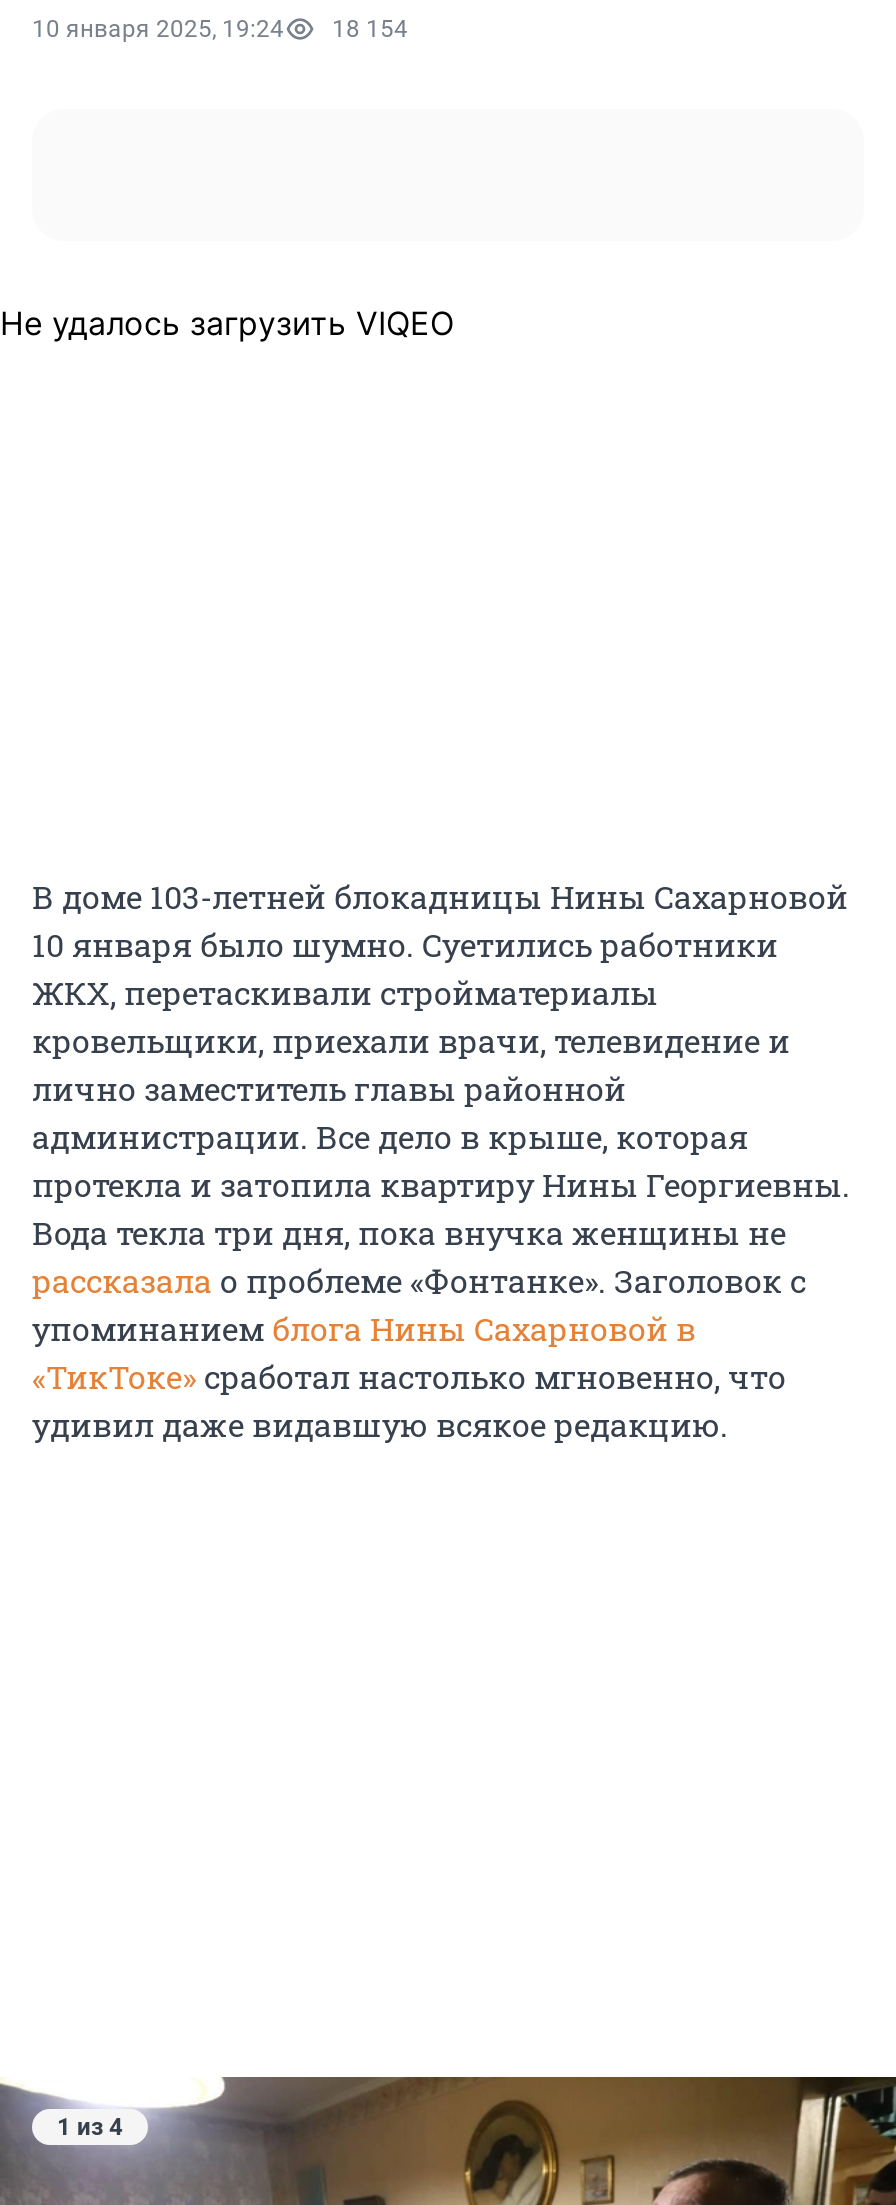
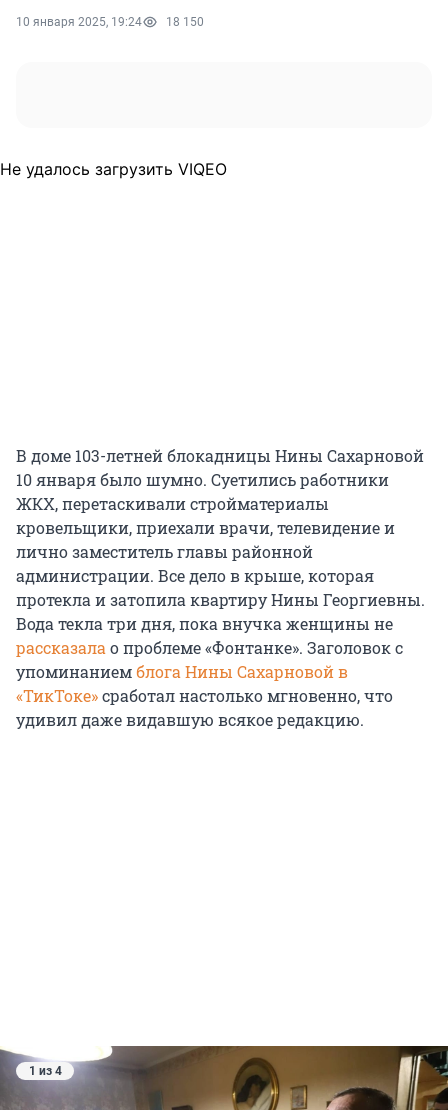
- 10 января 2025, 19:24 18 154
+ 10 января 2025, 19:24 18 150
